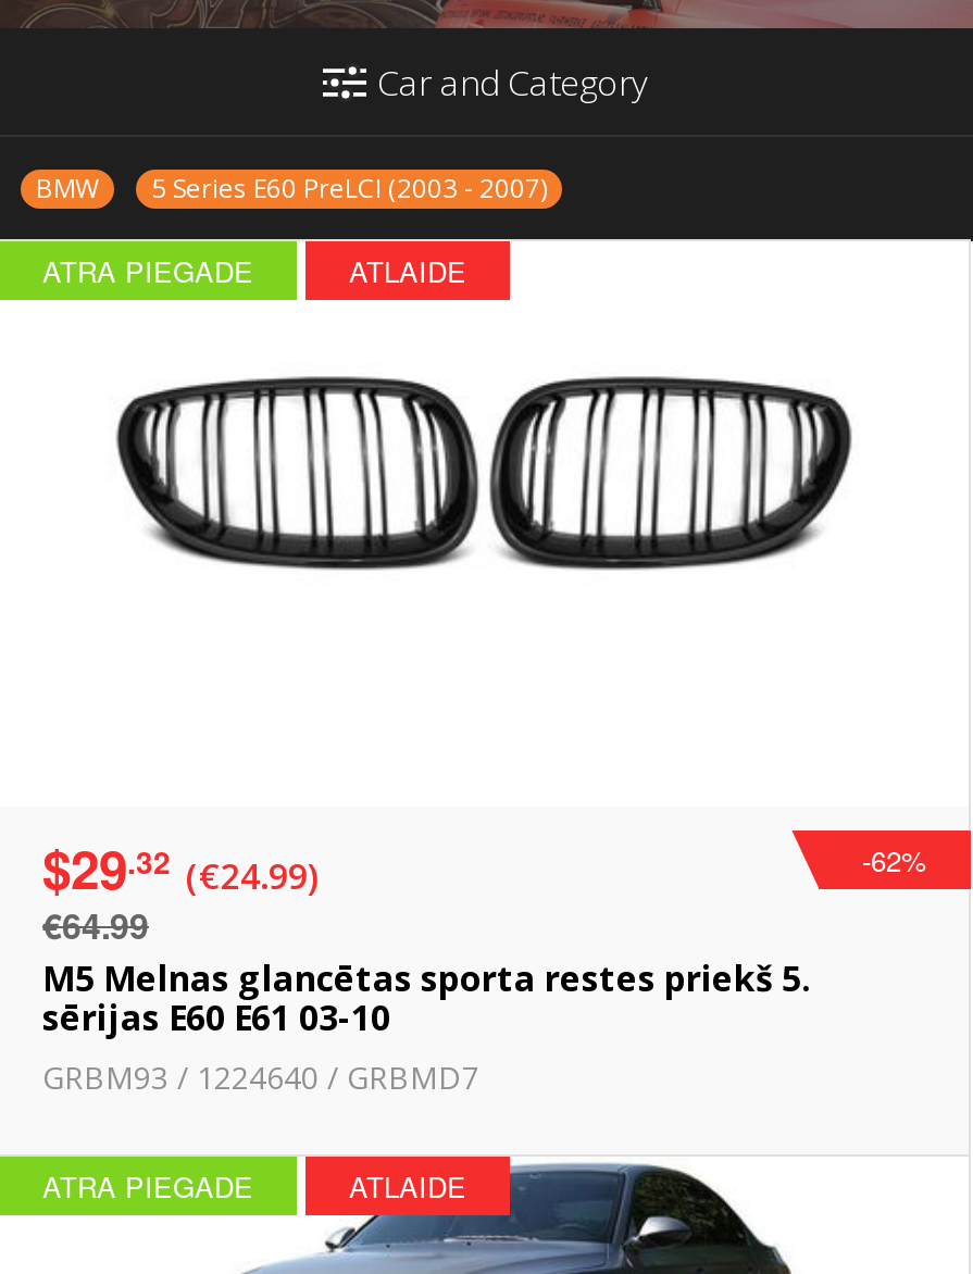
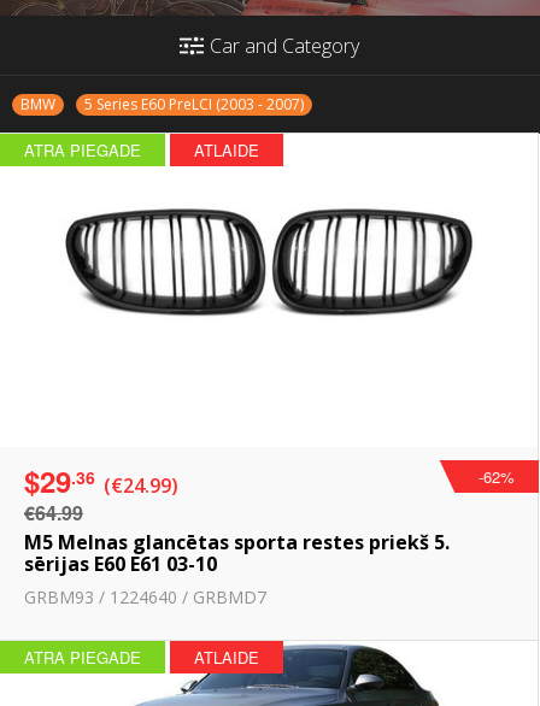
- $29.32 (€24.99)
+ $29.36 (€24.99)
